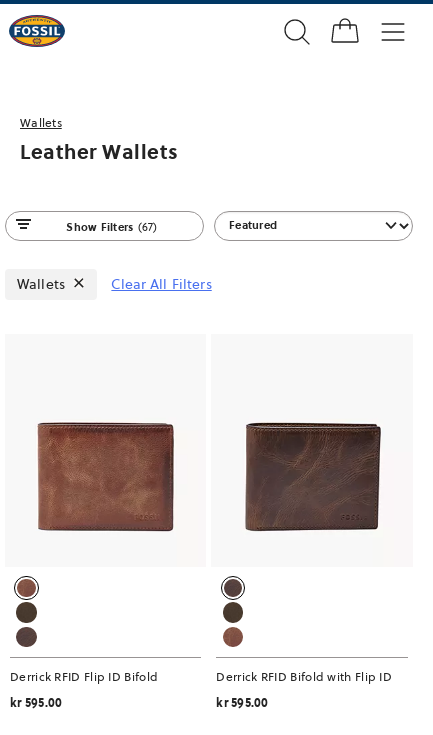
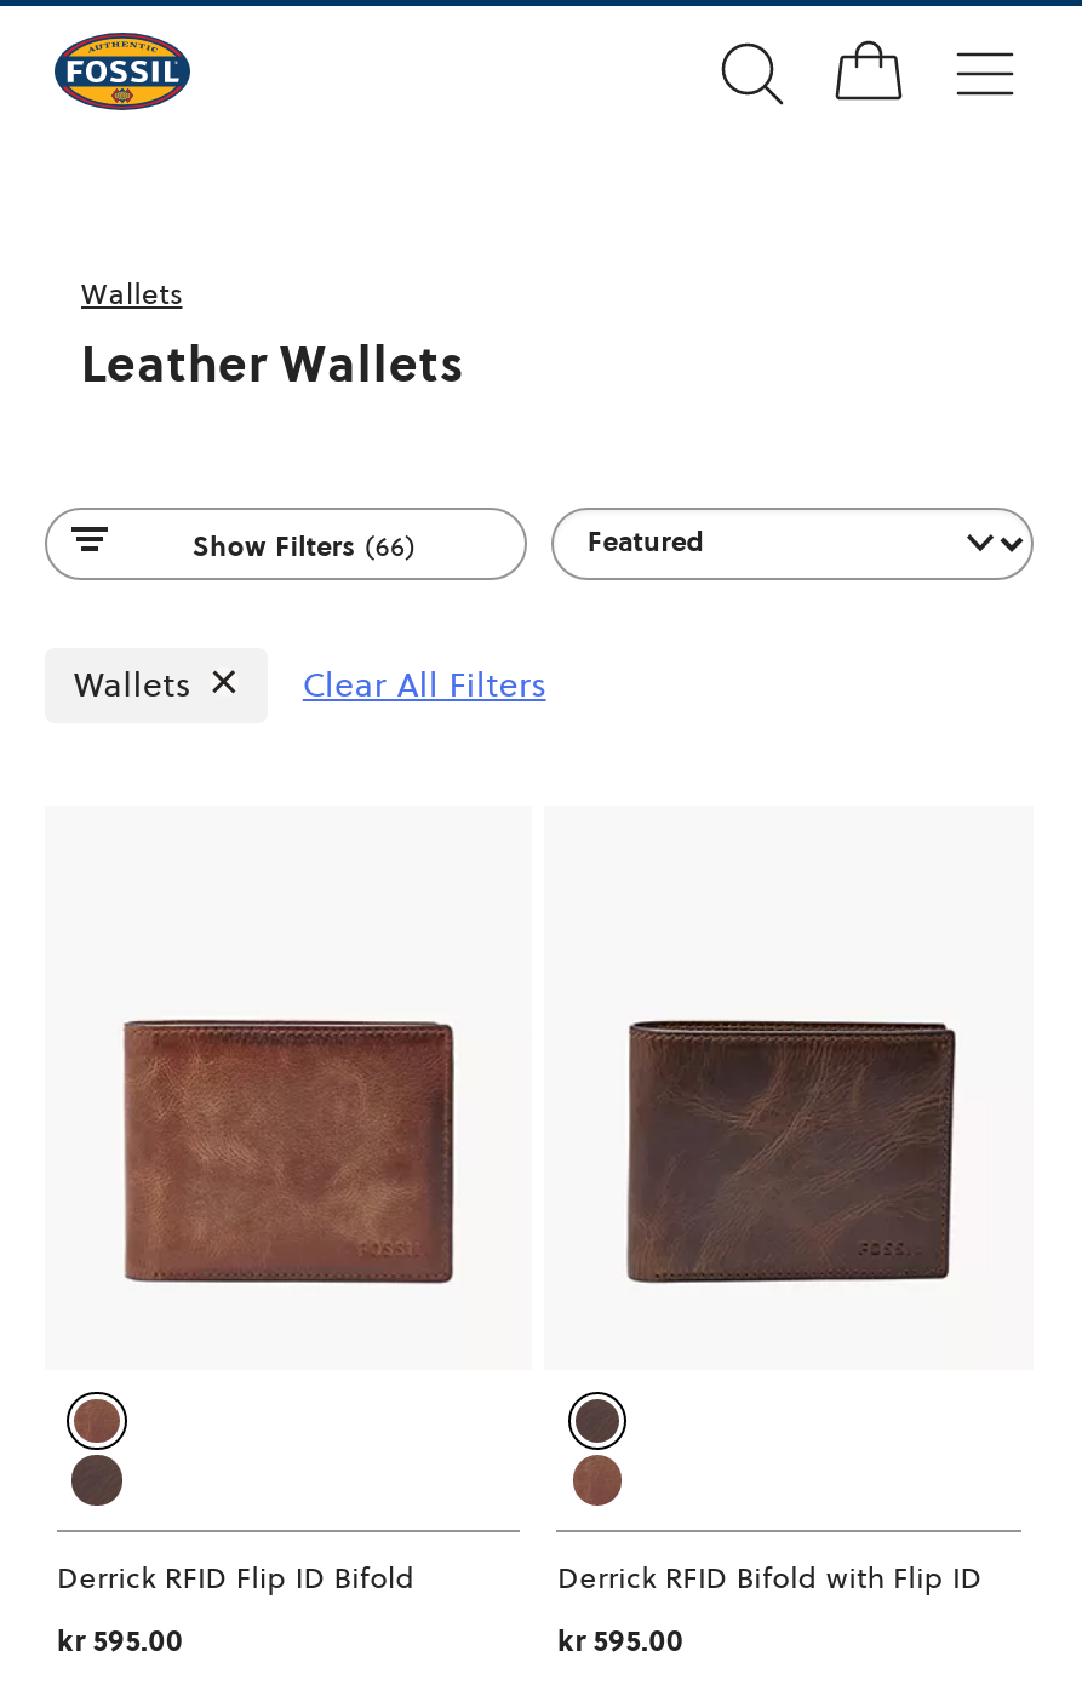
- Show Filters (67)
+ Show Filters (66)
